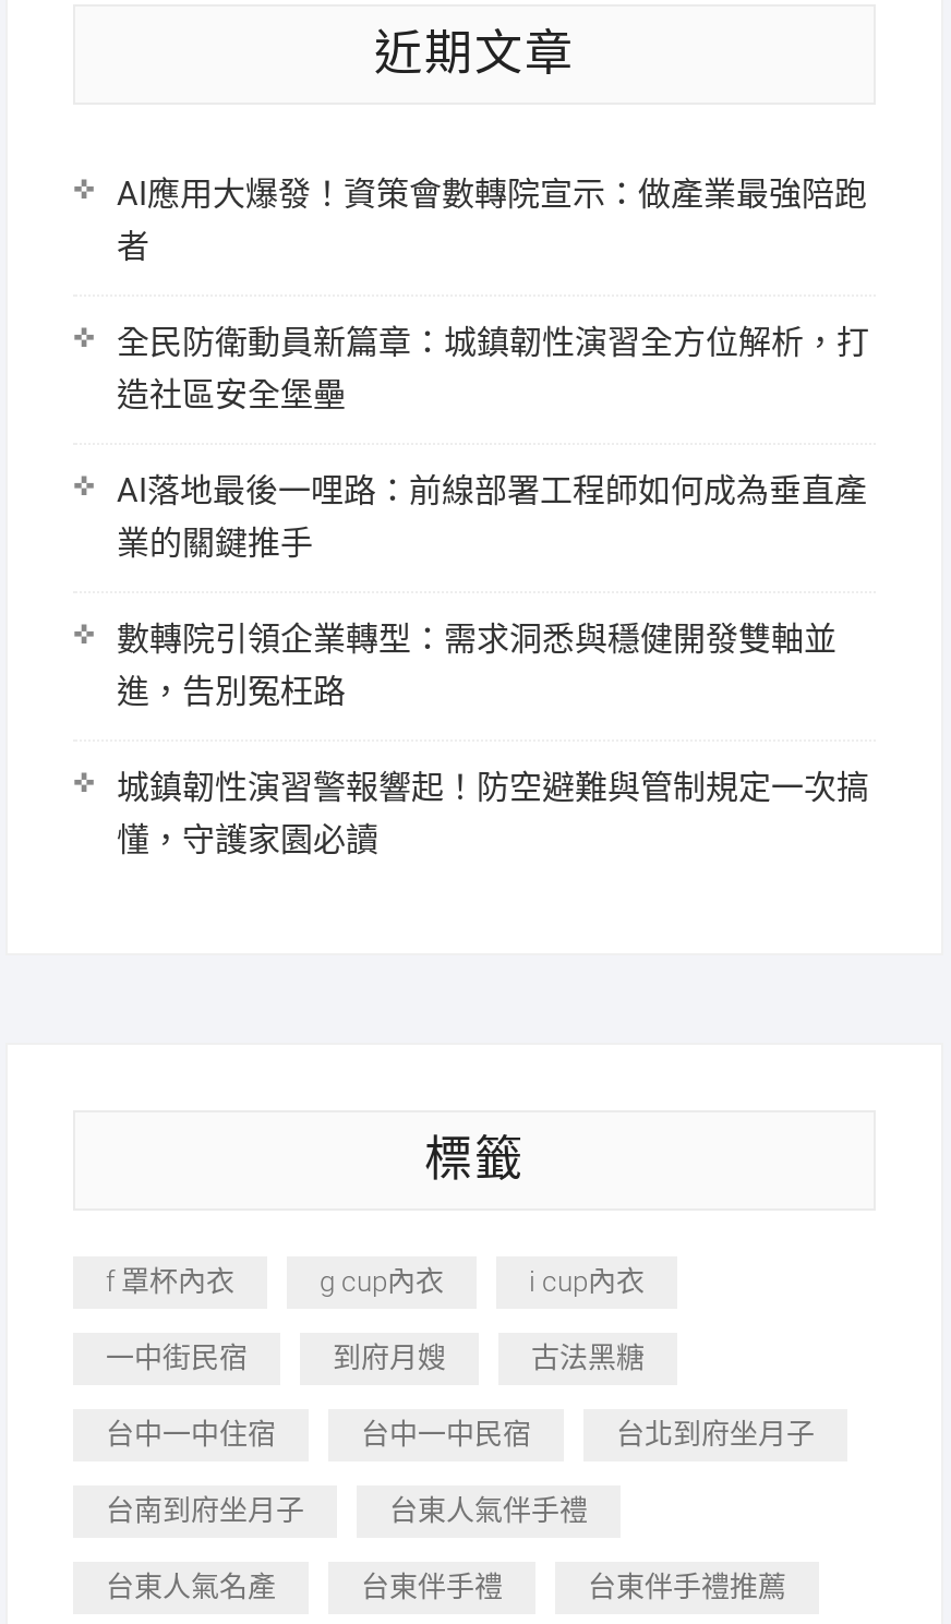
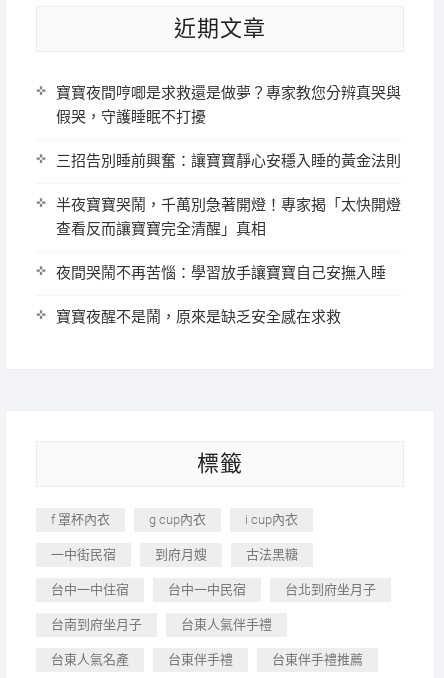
- AI應用大爆發！資策會數轉院宣示：做產業最強陪跑
- 者
+ 寶寶夜間哼唧是求救還是做夢？專家教您分辨真哭與
+ 假哭，守護睡眠不打擾

- 全民防衛動員新篇章：城鎮韌性演習全方位解析，打
- 造社區安全堡壘
+ 三招告別睡前興奮：讓寶寶靜心安穩入睡的黃金法則

- AI落地最後一哩路：前線部署工程師如何成為垂直產
- 業的關鍵推手
+ 半夜寶寶哭鬧，千萬別急著開燈！專家揭「太快開燈
+ 查看反而讓寶寶完全清醒」真相

- 數轉院引領企業轉型：需求洞悉與穩健開發雙軸並
- 進，告別冤枉路
+ 夜間哭鬧不再苦惱：學習放手讓寶寶自己安撫入睡

- 城鎮韌性演習警報響起！防空避難與管制規定一次搞
- 懂，守護家園必讀
+ 寶寶夜醒不是鬧，原來是缺乏安全感在求救
